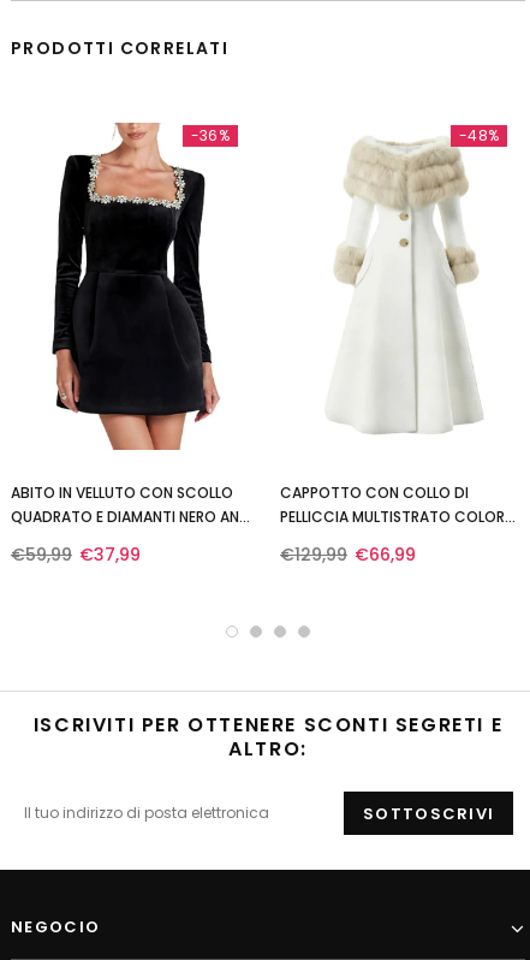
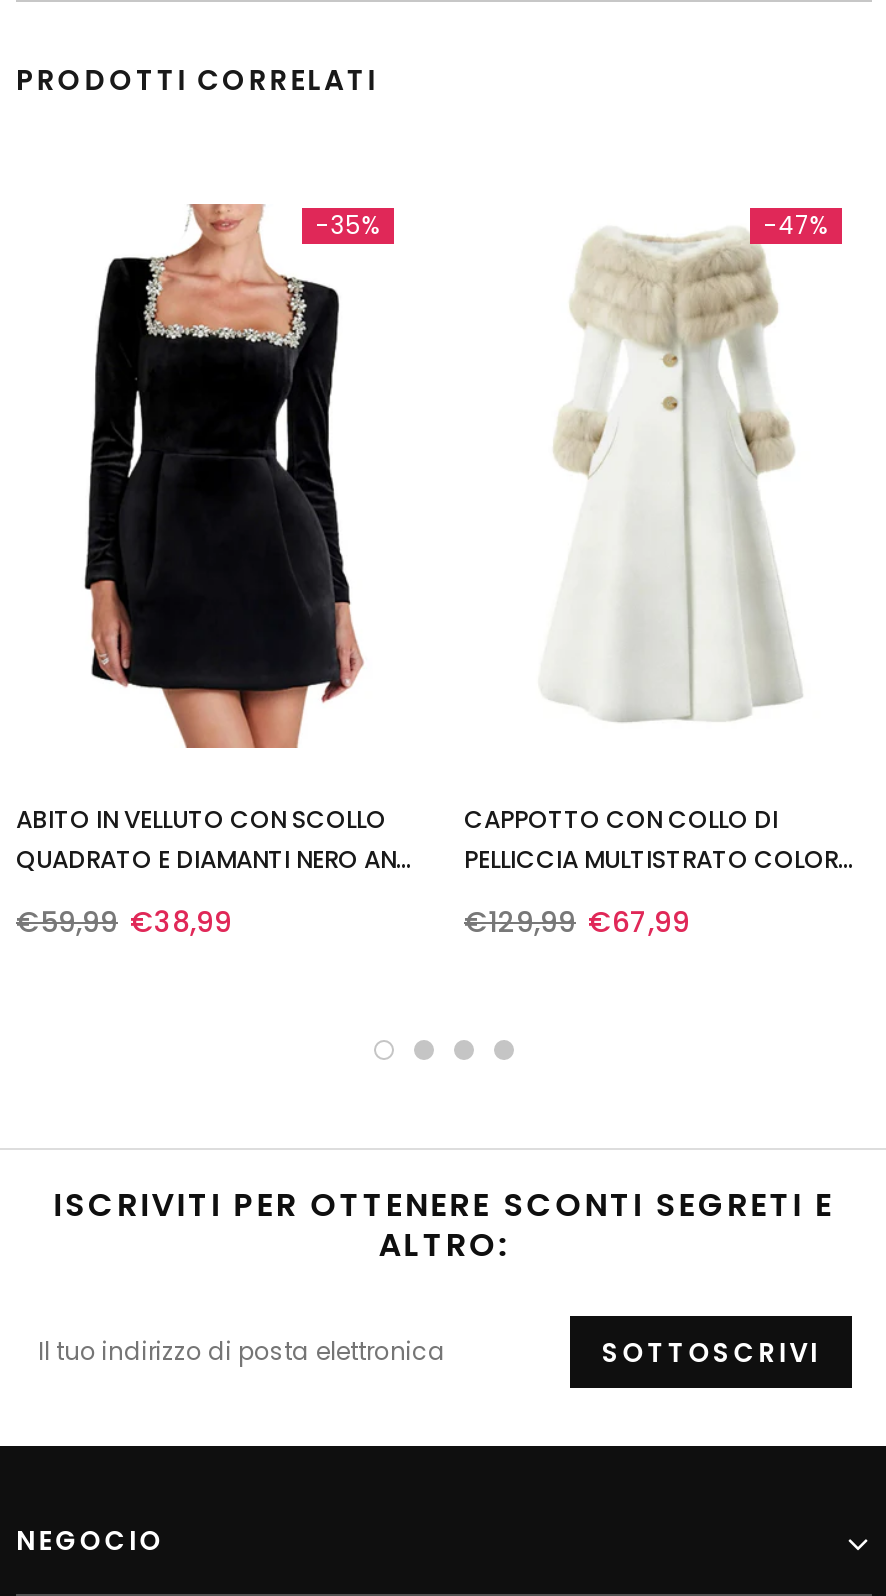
- -36%
+ -35%

- -48%
+ -47%

- €59,99 €37,99
+ €59,99 €38,99

- €129,99 €66,99
+ €129,99 €67,99
